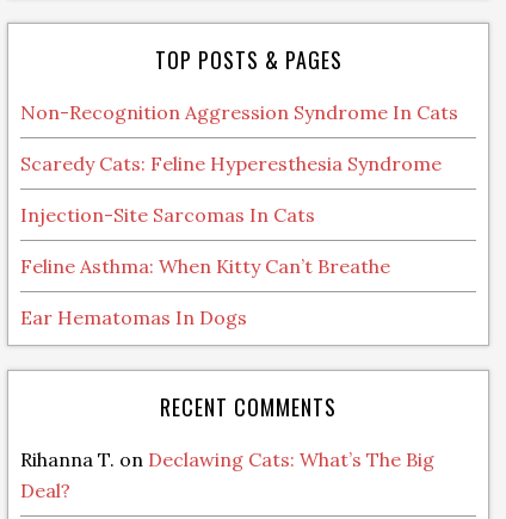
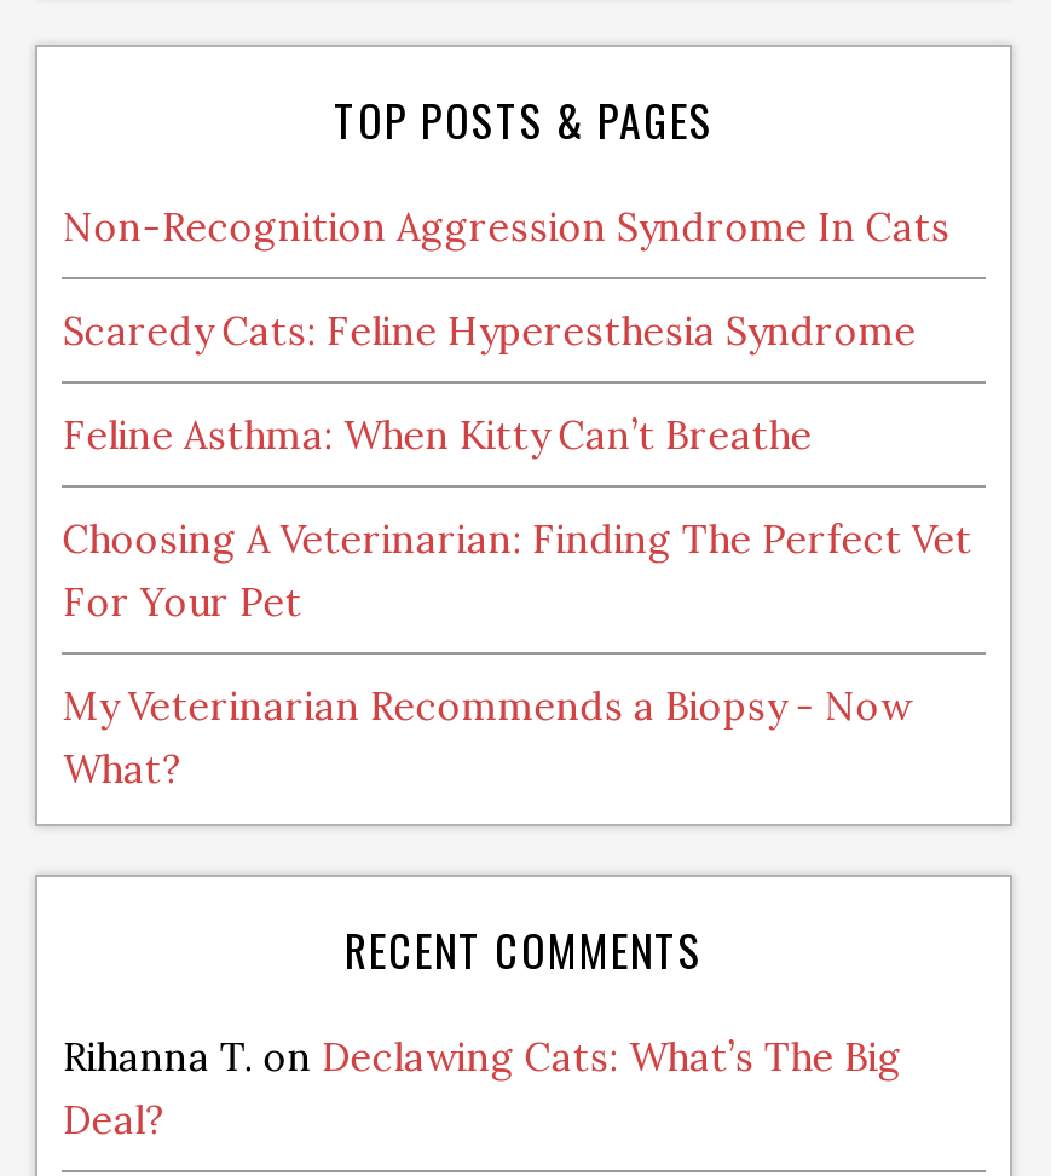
- Injection-Site Sarcomas In Cats

moved up: Feline Asthma: When Kitty Can’t Breathe

- Ear Hematomas In Dogs
+ Choosing A Veterinarian: Finding The Perfect Vet
+ For Your Pet
+ My Veterinarian Recommends a Biopsy - Now
+ What?
